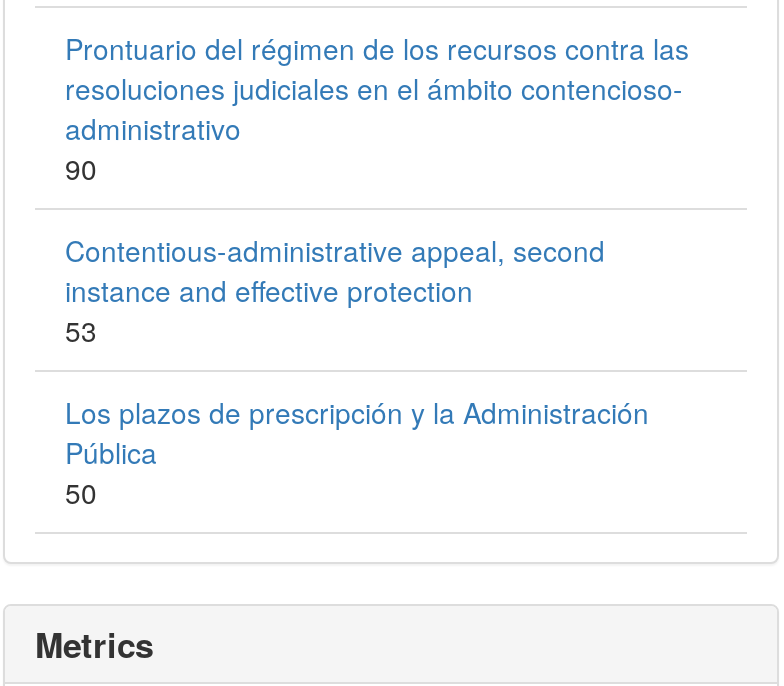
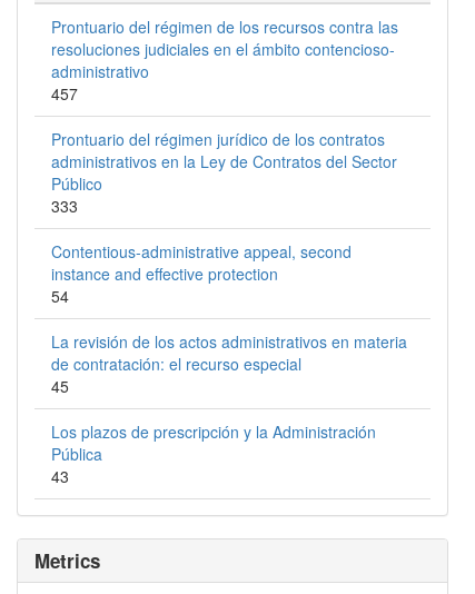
- 90
+ 457
+ Prontuario del régimen jurídico de los contratos
+ administrativos en la Ley de Contratos del Sector
+ Público
+ 333

- 53
+ 54
+ La revisión de los actos administrativos en materia
+ de contratación: el recurso especial
+ 45

- 50
+ 43
